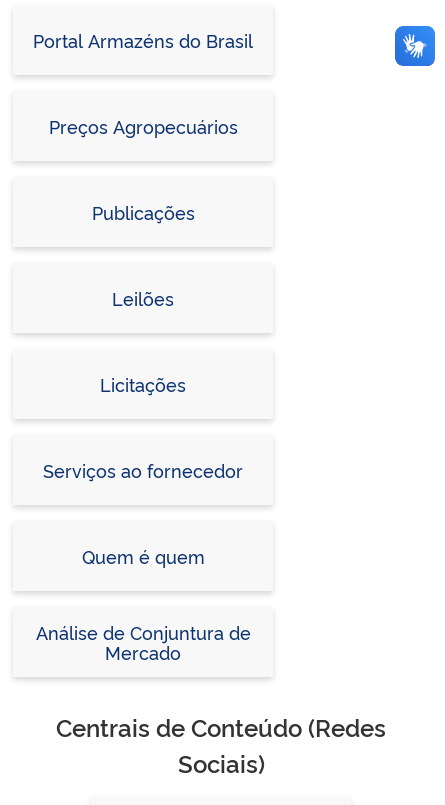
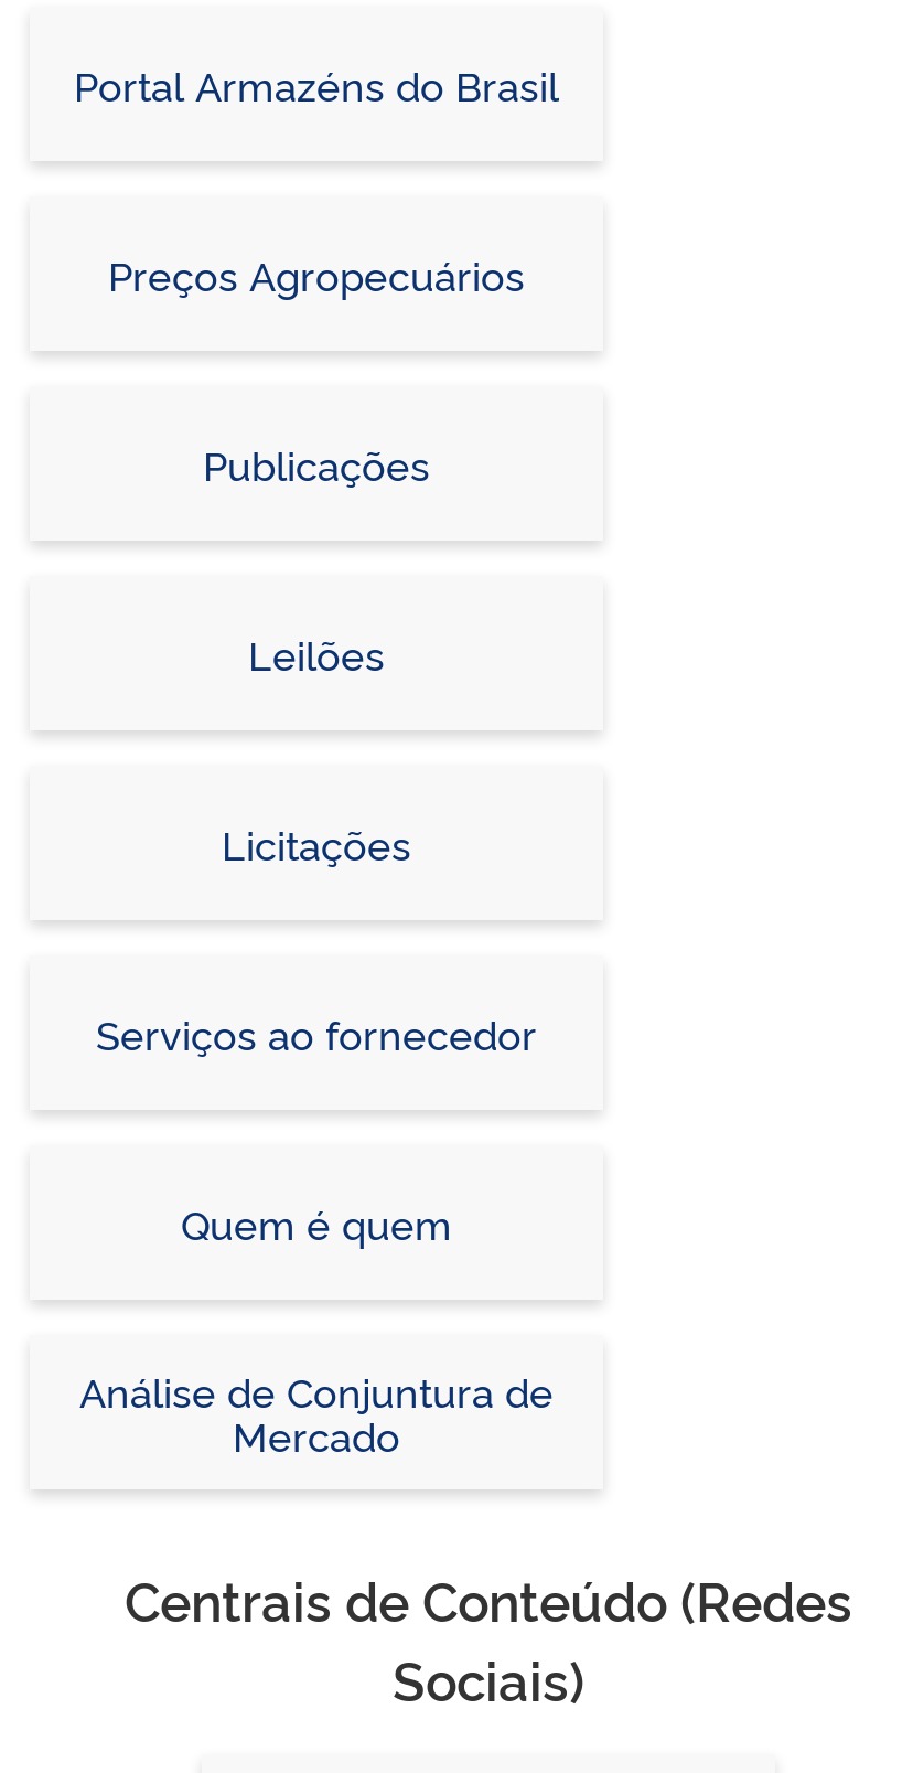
- [image]
